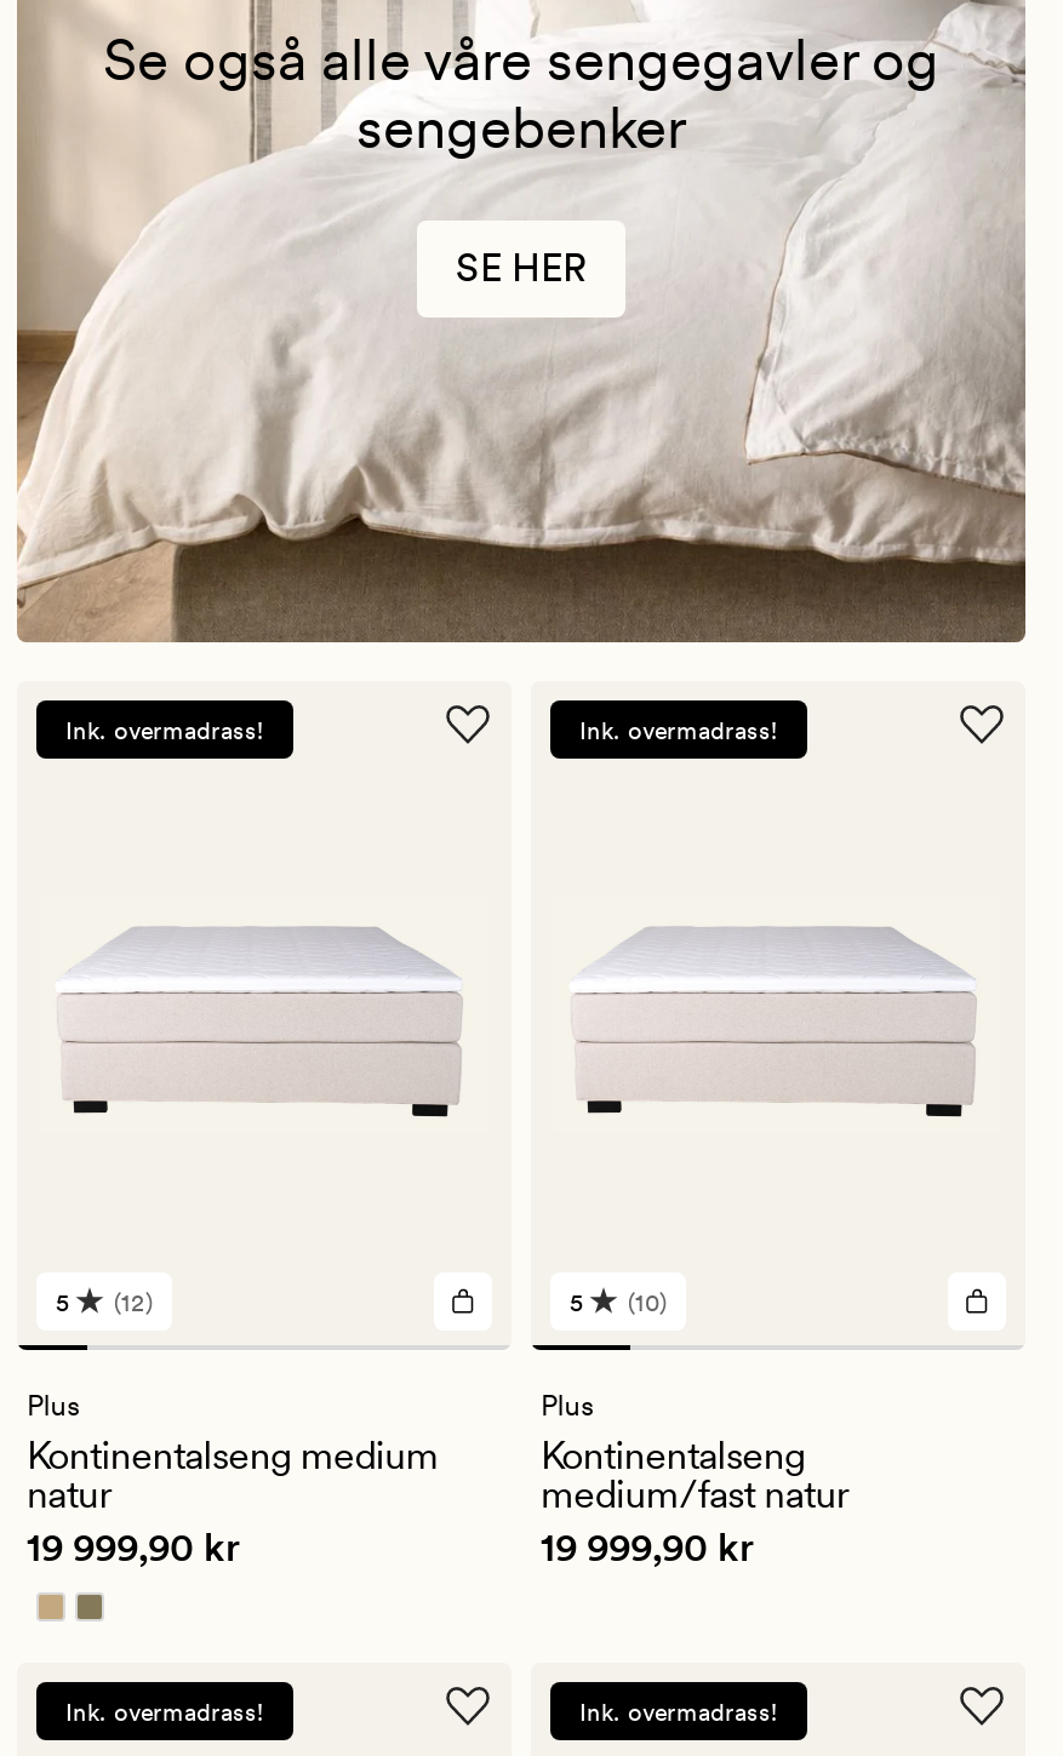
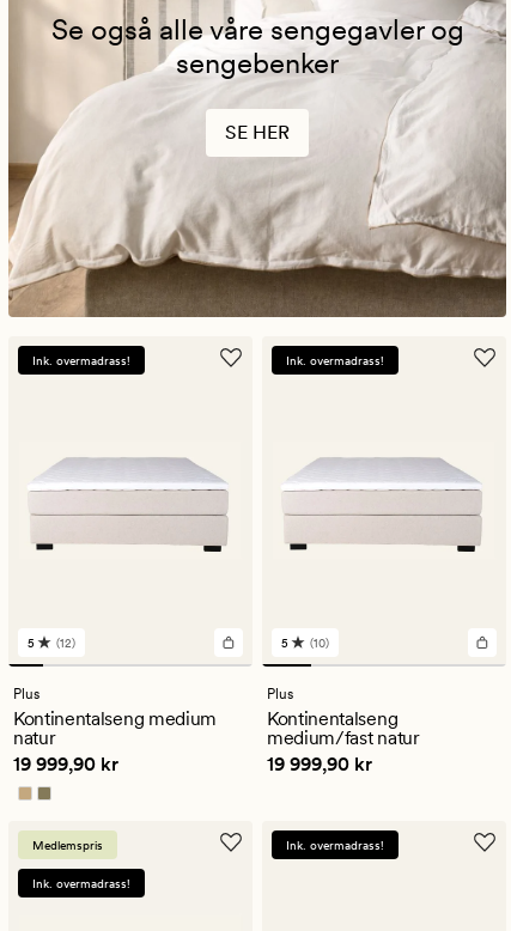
+ Medlemspris
